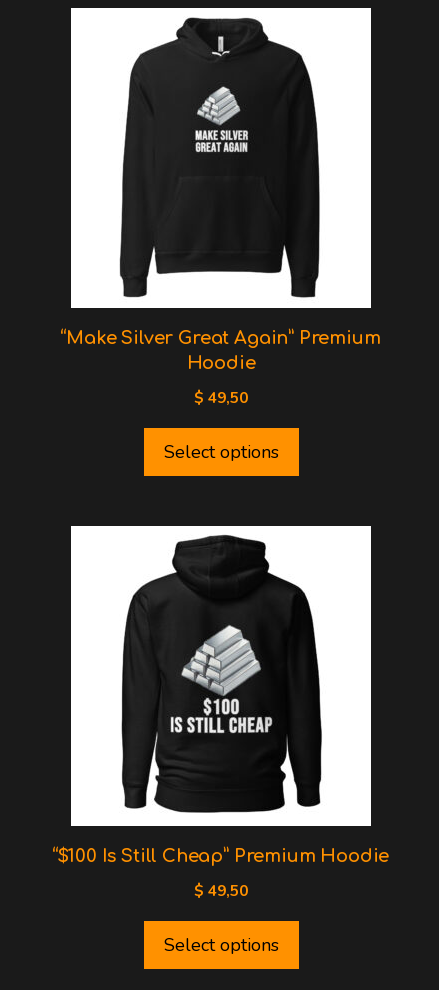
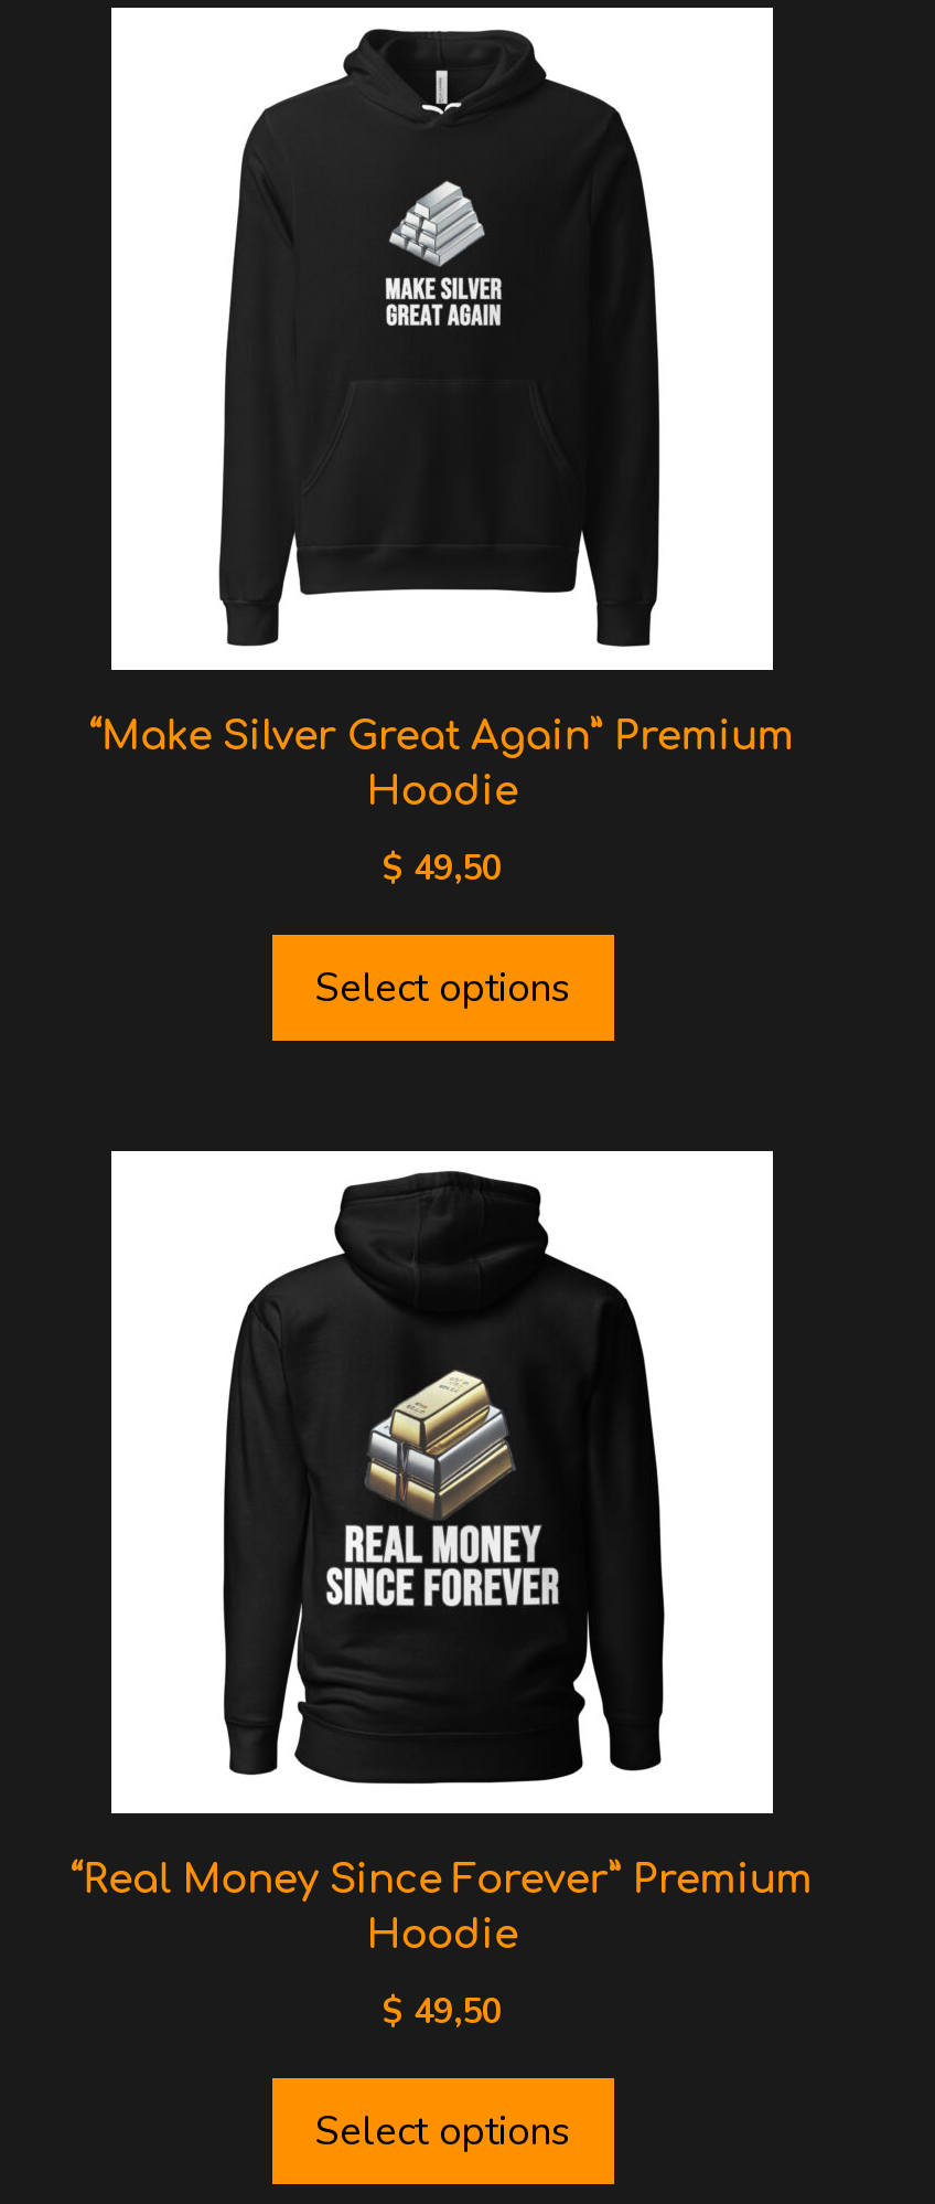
- [image]
+ [image]

- “$100 Is Still Cheap” Premium Hoodie
+ “Real Money Since Forever” Premium
+ Hoodie
